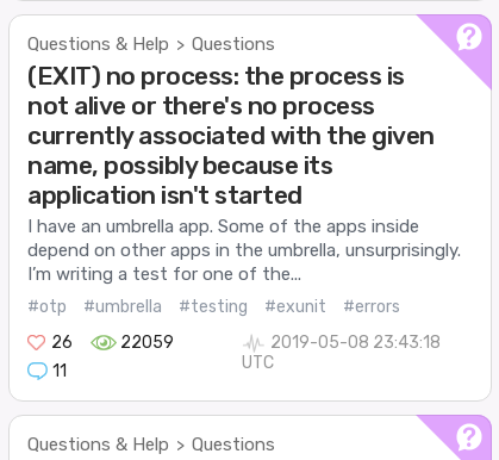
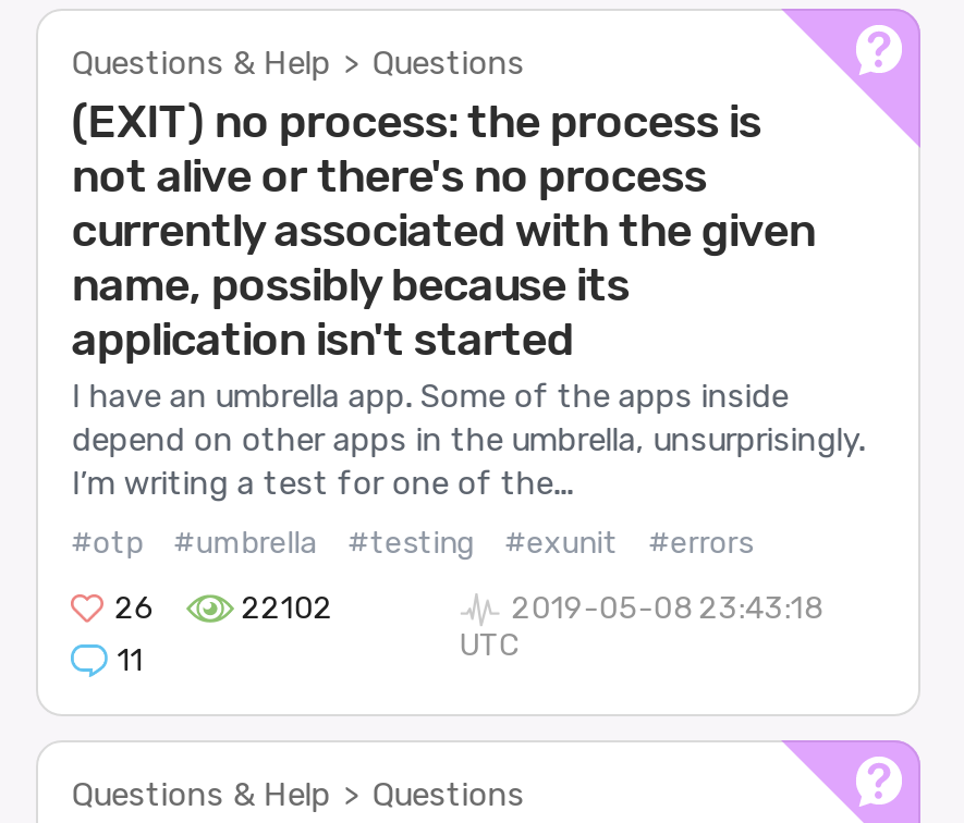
- 22059
+ 22102
